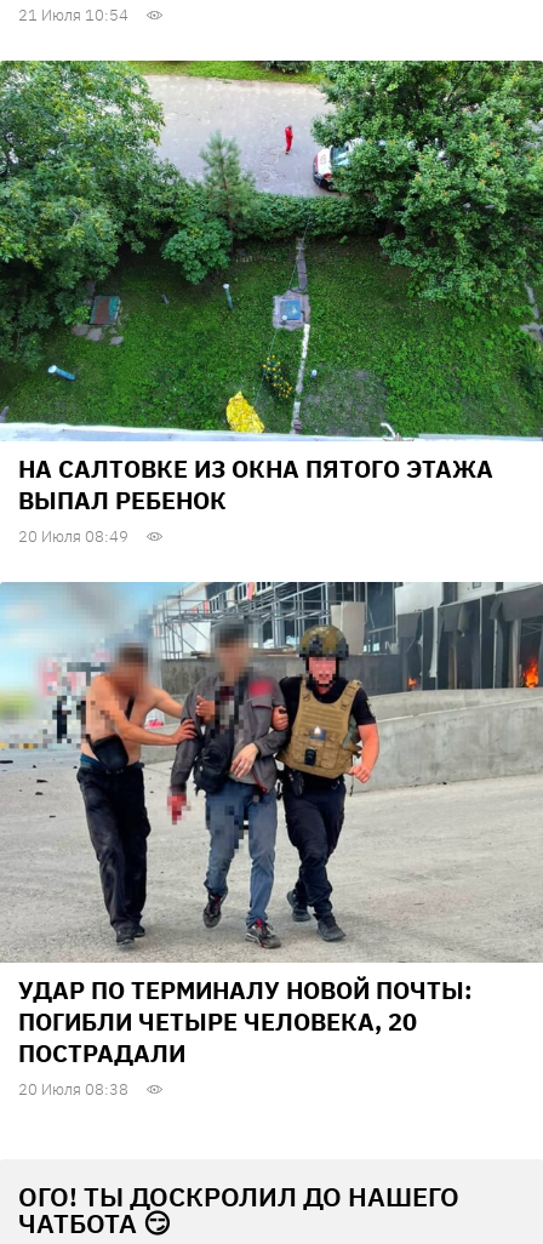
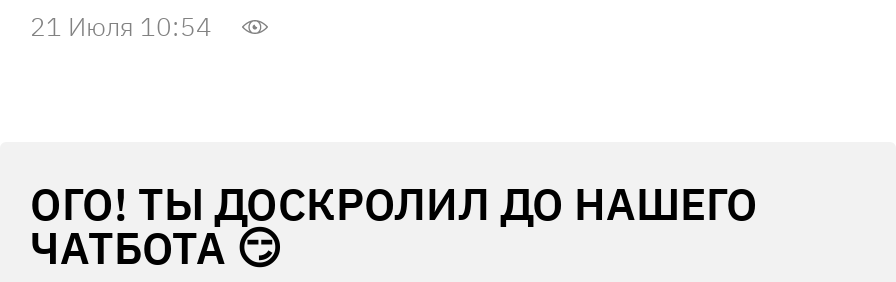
- [image]
- НА САЛТОВКЕ ИЗ ОКНА ПЯТОГО ЭТАЖА
- ВЫПАЛ РЕБЕНОК
- 20 Июля 08:49

- [image]
- УДАР ПО ТЕРМИНАЛУ НОВОЙ ПОЧТЫ:
- ПОГИБЛИ ЧЕТЫРЕ ЧЕЛОВЕКА, 20
- ПОСТРАДАЛИ
- 20 Июля 08:38
